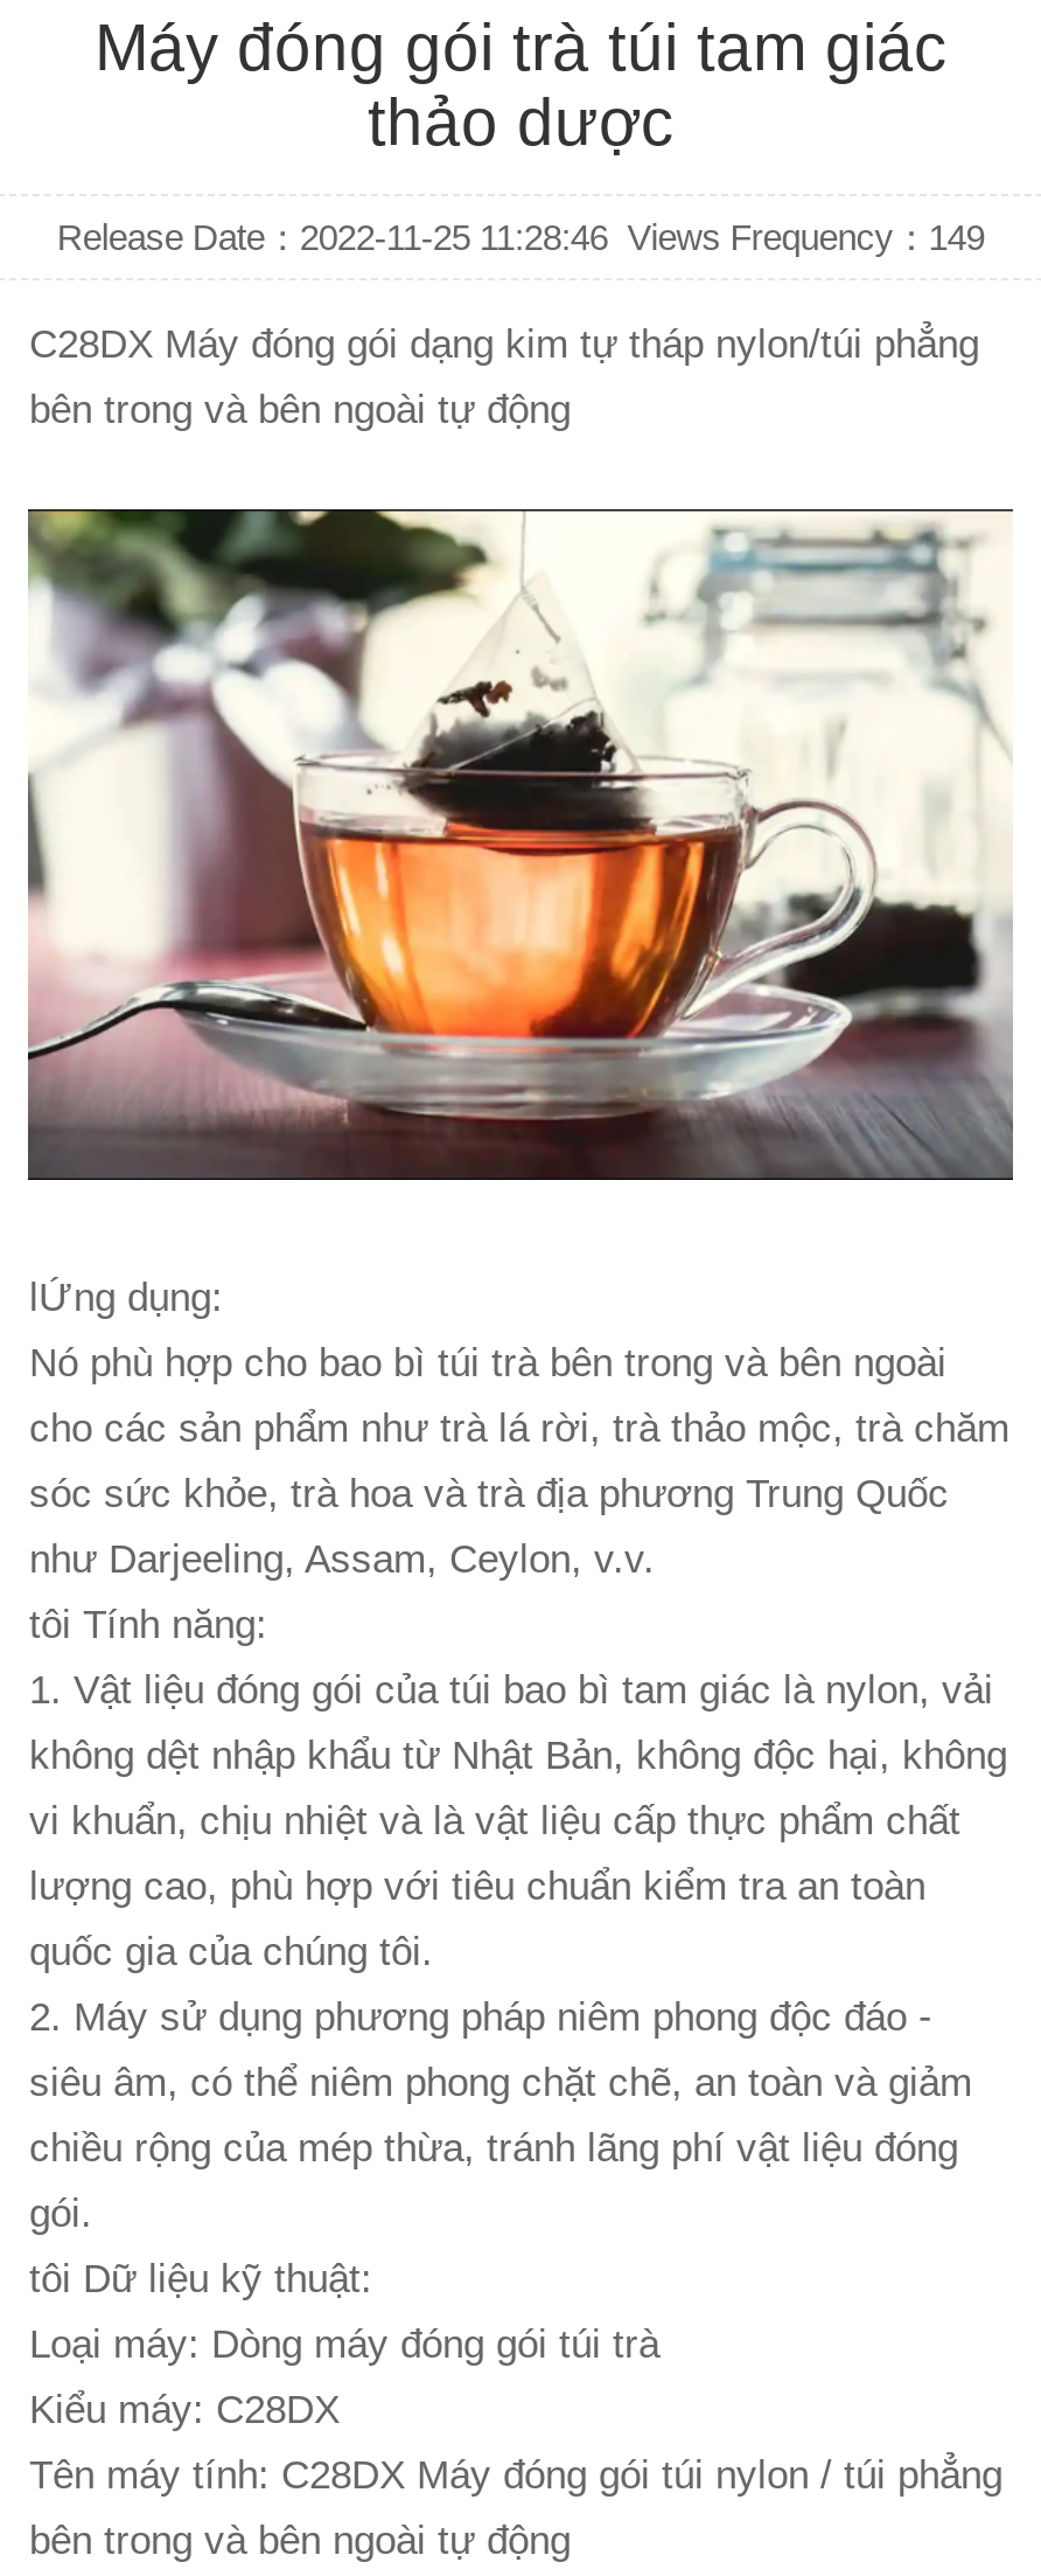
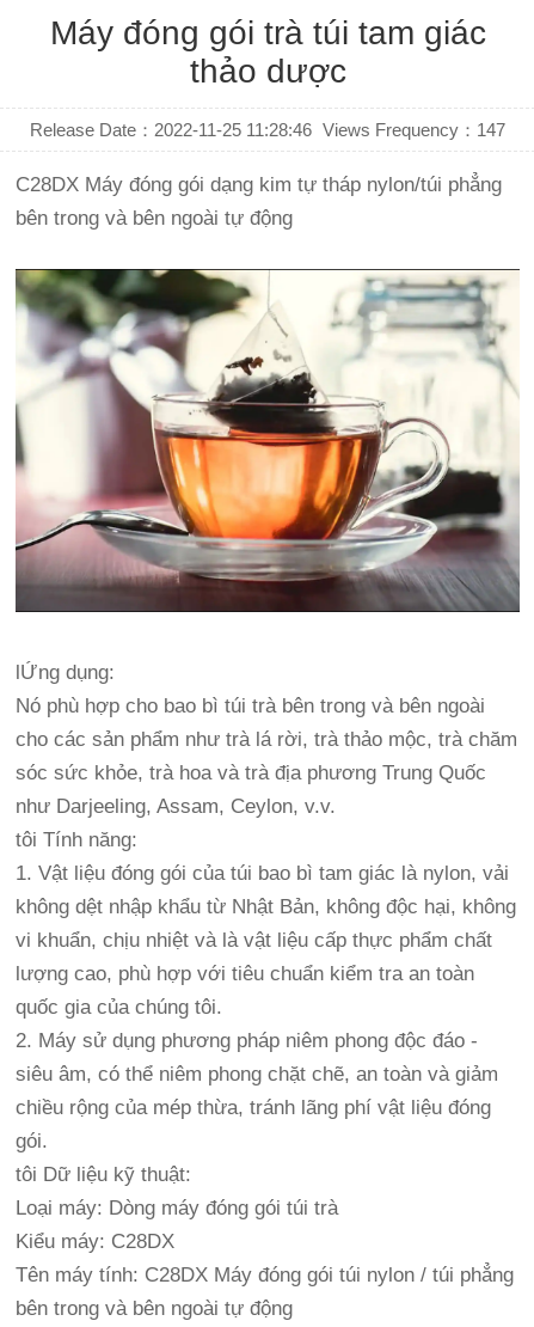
- Release Date：2022-11-25 11:28:46 Views Frequency：149
+ Release Date：2022-11-25 11:28:46 Views Frequency：147
